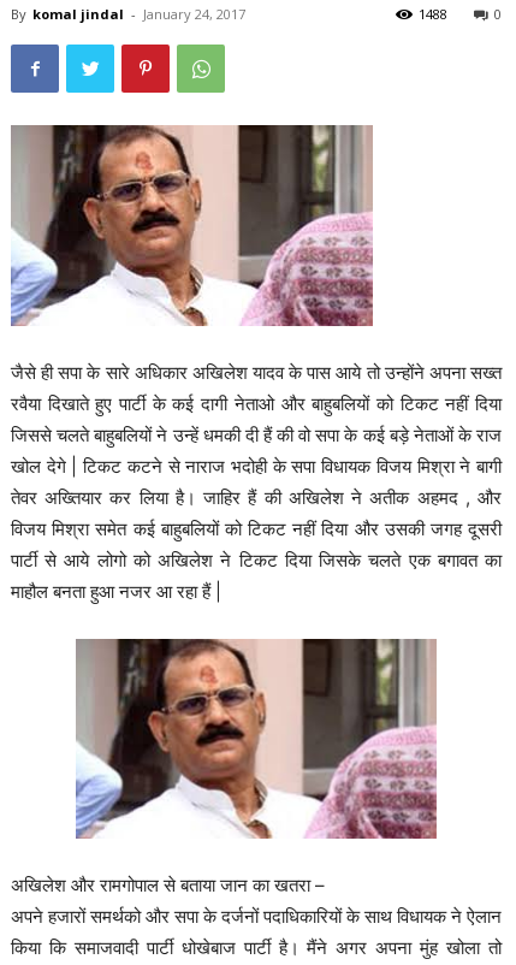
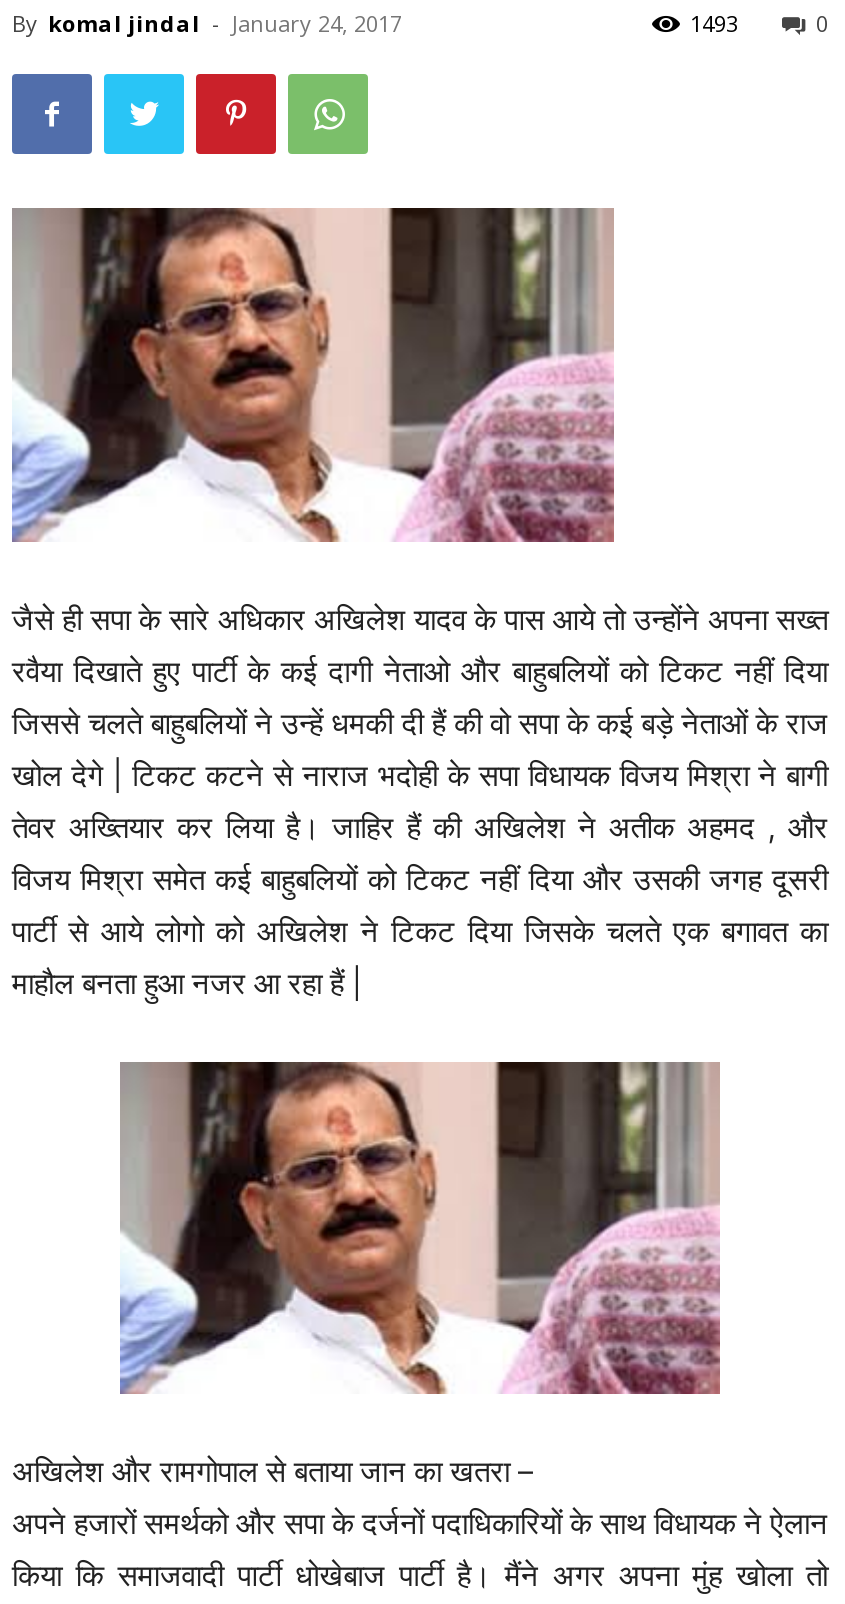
- 1488
+ 1493
